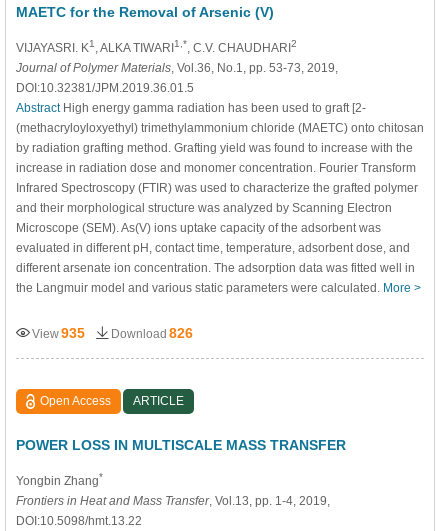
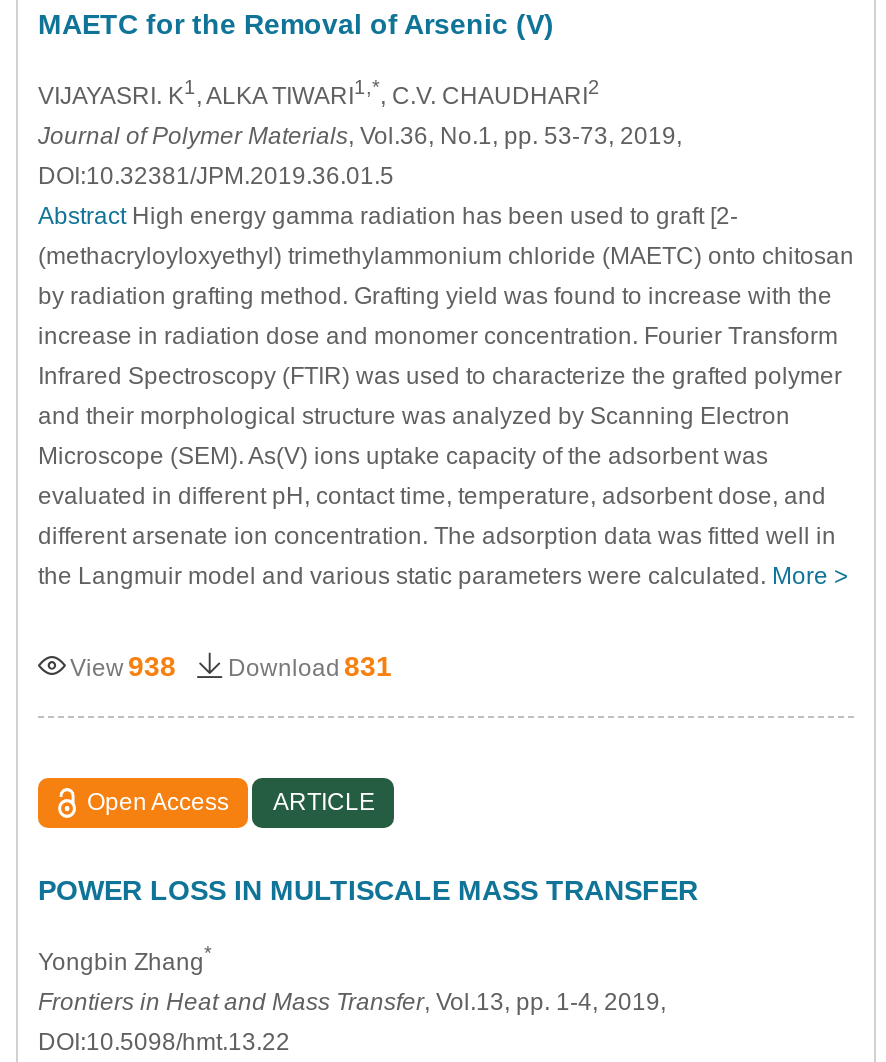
- View 935
+ View 938

- Download 826
+ Download 831
